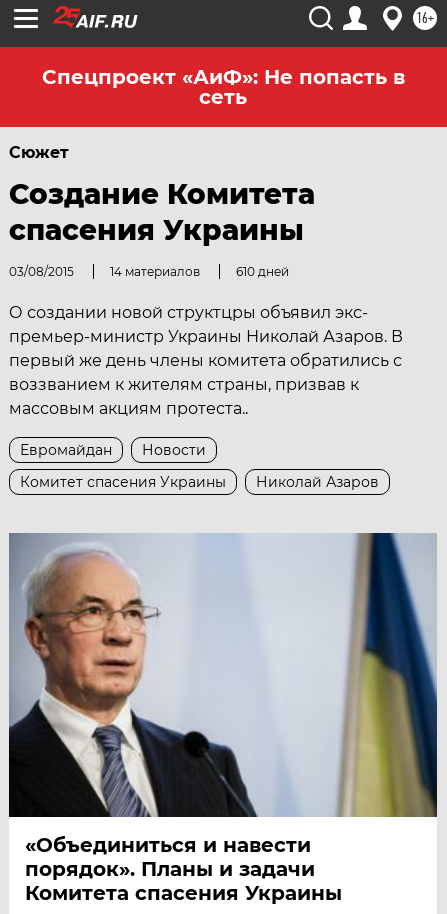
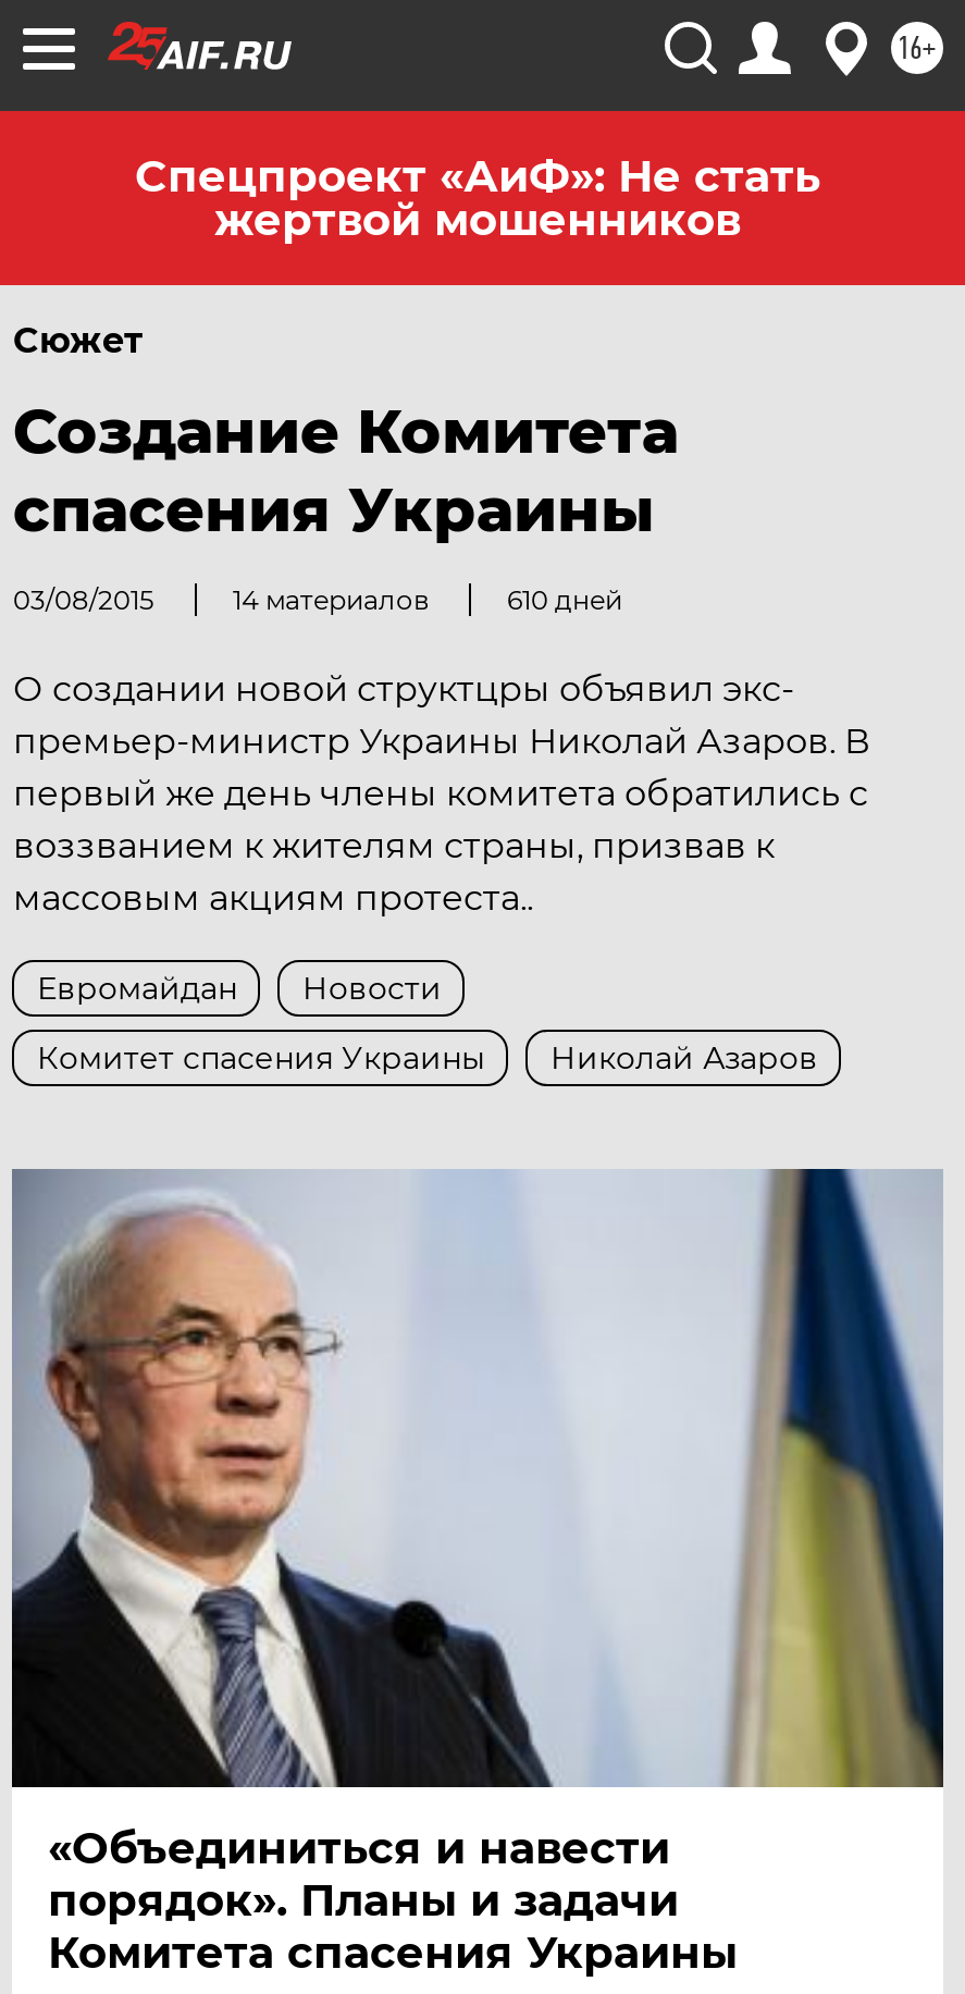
- Спецпроект «АиФ»: Не попасть в
- сеть
+ Спецпроект «АиФ»: Не стать
+ жертвой мошенников
